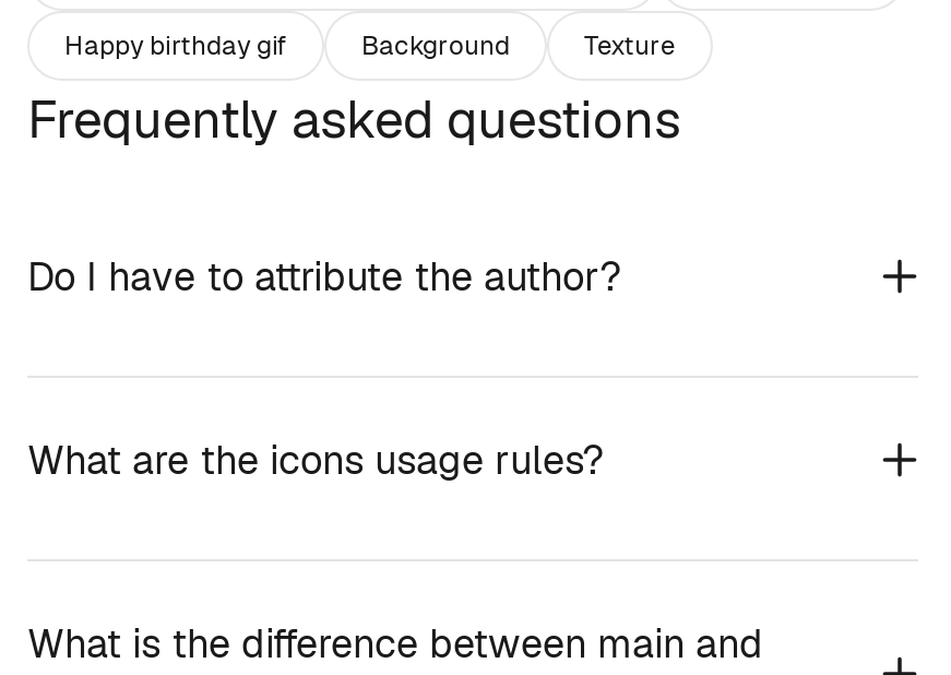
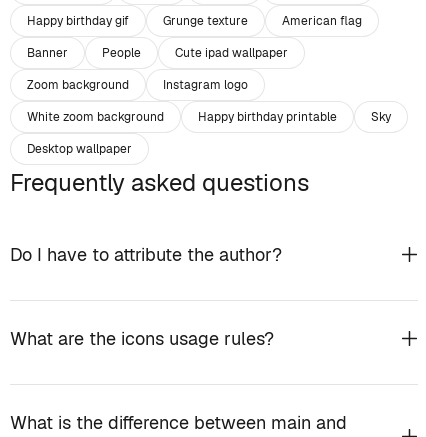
- Background
- Texture
+ Grunge texture
+ American flag
+ Banner
+ People
+ Cute ipad wallpaper
+ Zoom background
+ Instagram logo
+ White zoom background
+ Happy birthday printable
+ Sky
+ Desktop wallpaper
